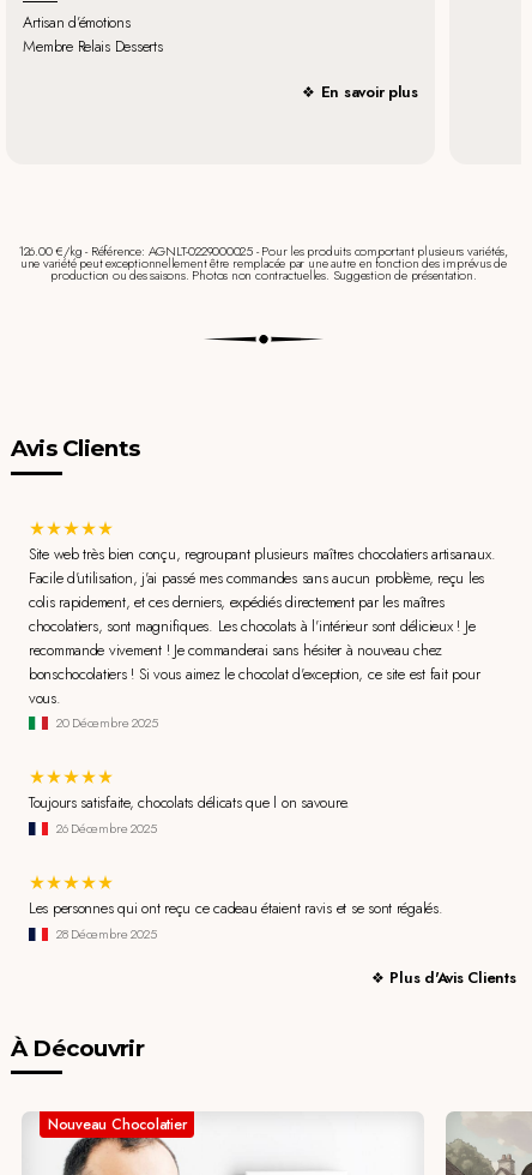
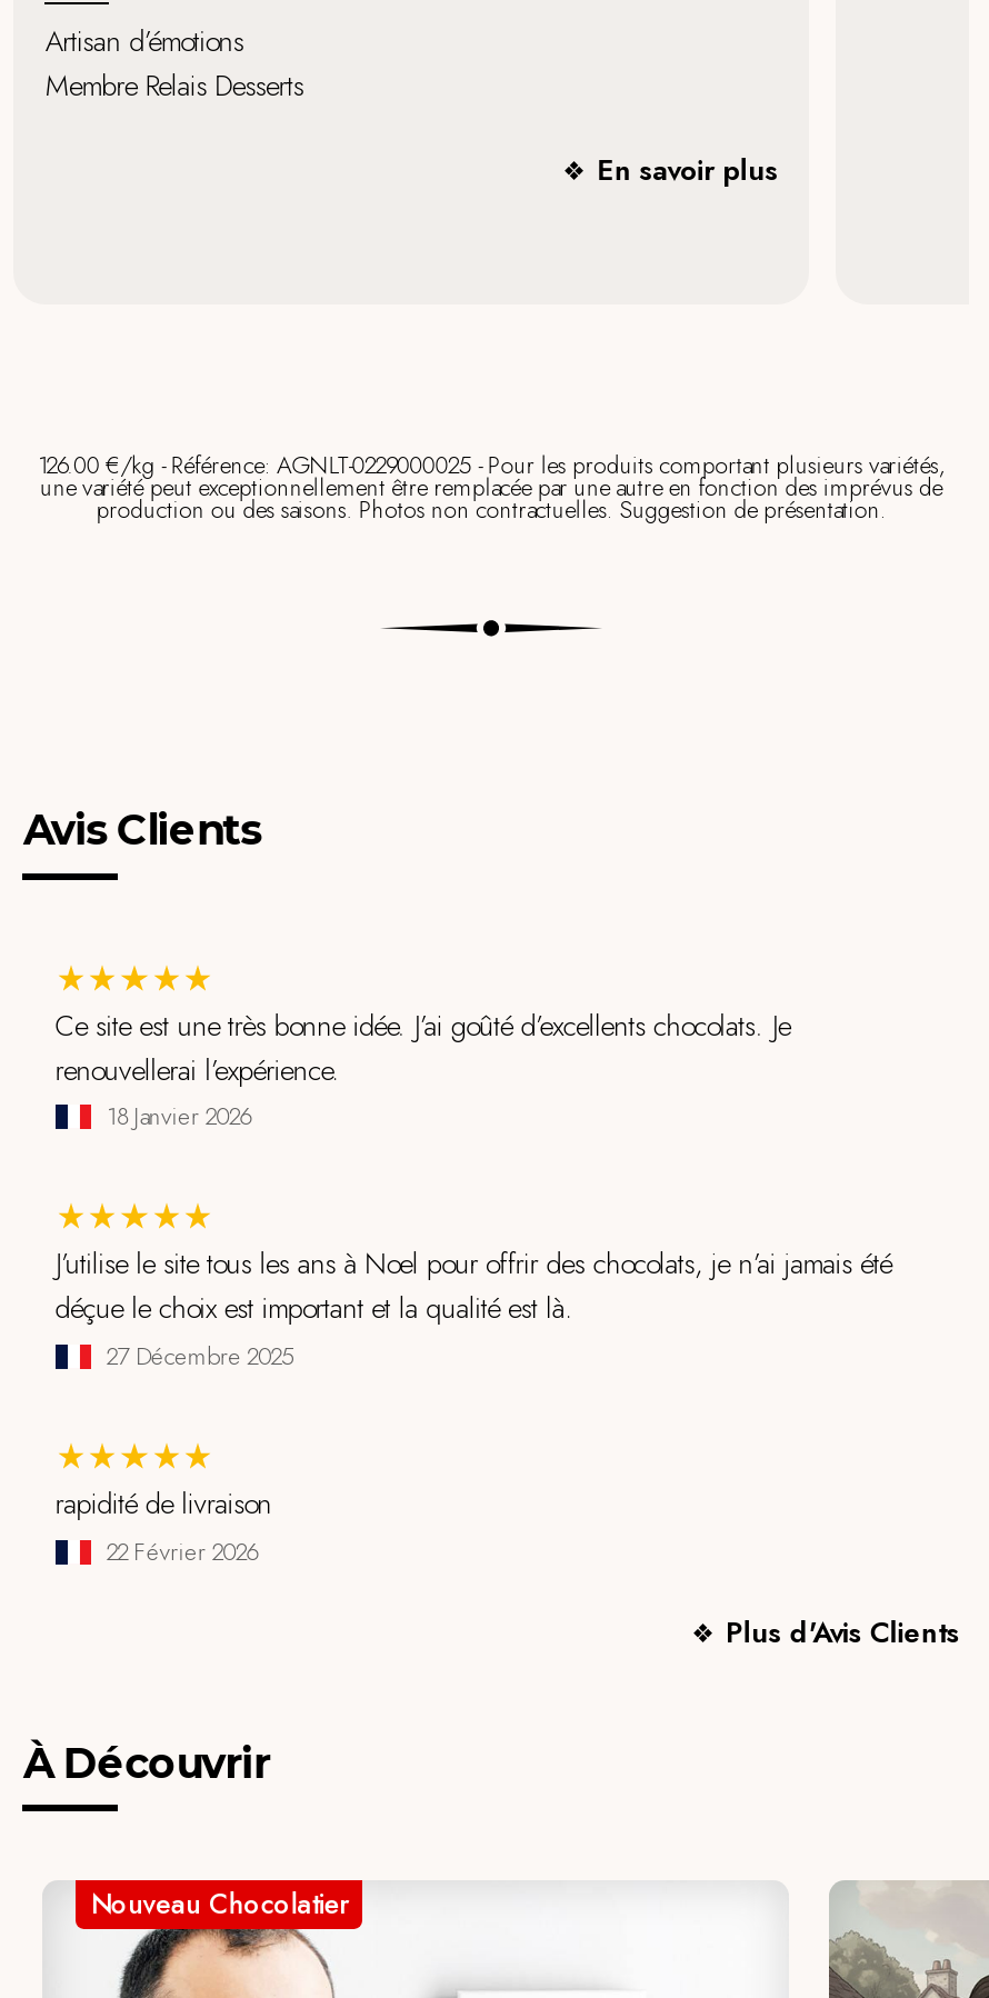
- Site web très bien conçu, regroupant plusieurs maîtres chocolatiers artisanaux.
- Facile d'utilisation, j'ai passé mes commandes sans aucun problème, reçu les
- colis rapidement, et ces derniers, expédiés directement par les maîtres
- chocolatiers, sont magnifiques. Les chocolats à l'intérieur sont délicieux ! Je
- recommande vivement ! Je commanderai sans hésiter à nouveau chez
- bonschocolatiers ! Si vous aimez le chocolat d'exception, ce site est fait pour
- vous.
- 20 Décembre 2025
+ Ce site est une très bonne idée. J’ai goûté d’excellents chocolats. Je
+ renouvellerai l’expérience.
+ 18 Janvier 2026

- Toujours satisfaite, chocolats délicats que l on savoure.
- 26 Décembre 2025
+ J’utilise le site tous les ans à Noel pour offrir des chocolats, je n’ai jamais été
+ déçue le choix est important et la qualité est là.
+ 27 Décembre 2025

- Les personnes qui ont reçu ce cadeau étaient ravis et se sont régalés.
- 28 Décembre 2025
+ rapidité de livraison
+ 22 Février 2026
